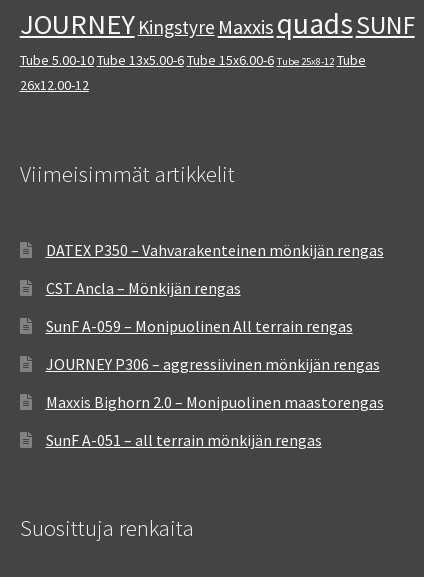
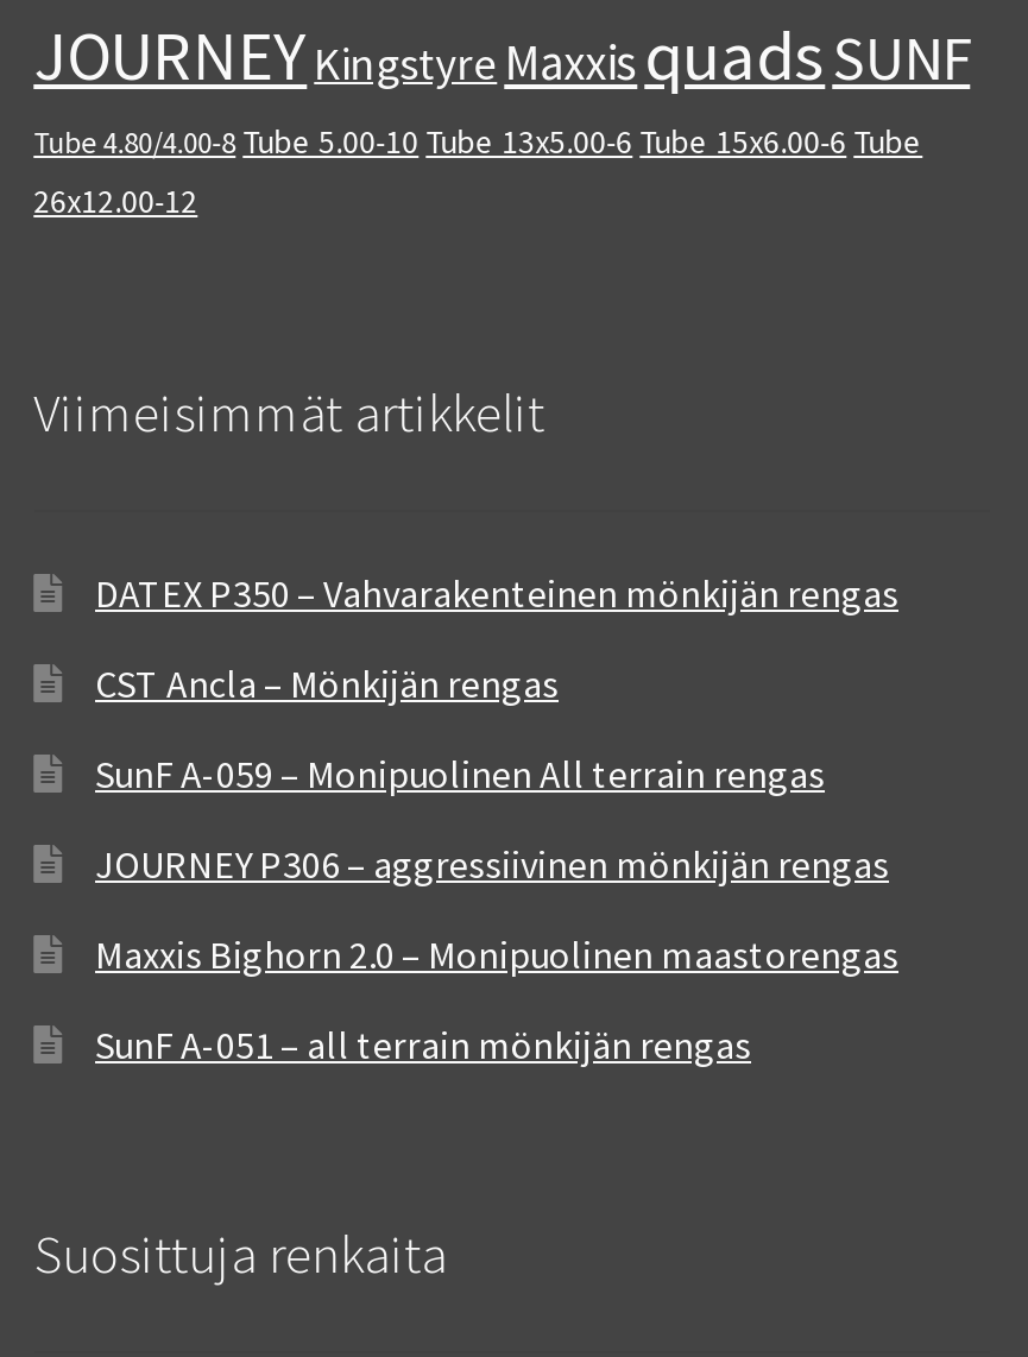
- Tube 5.00-10 Tube 13x5.00-6 Tube 15x6.00-6 Tube 25x8-12 Tube
+ Tube 4.80/4.00-8 Tube 5.00-10 Tube 13x5.00-6 Tube 15x6.00-6 Tube
